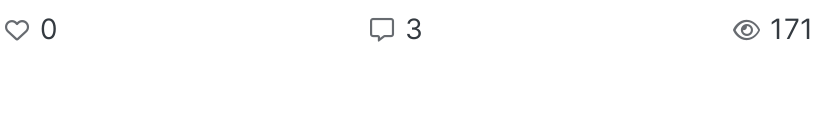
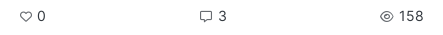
- 171
+ 158
